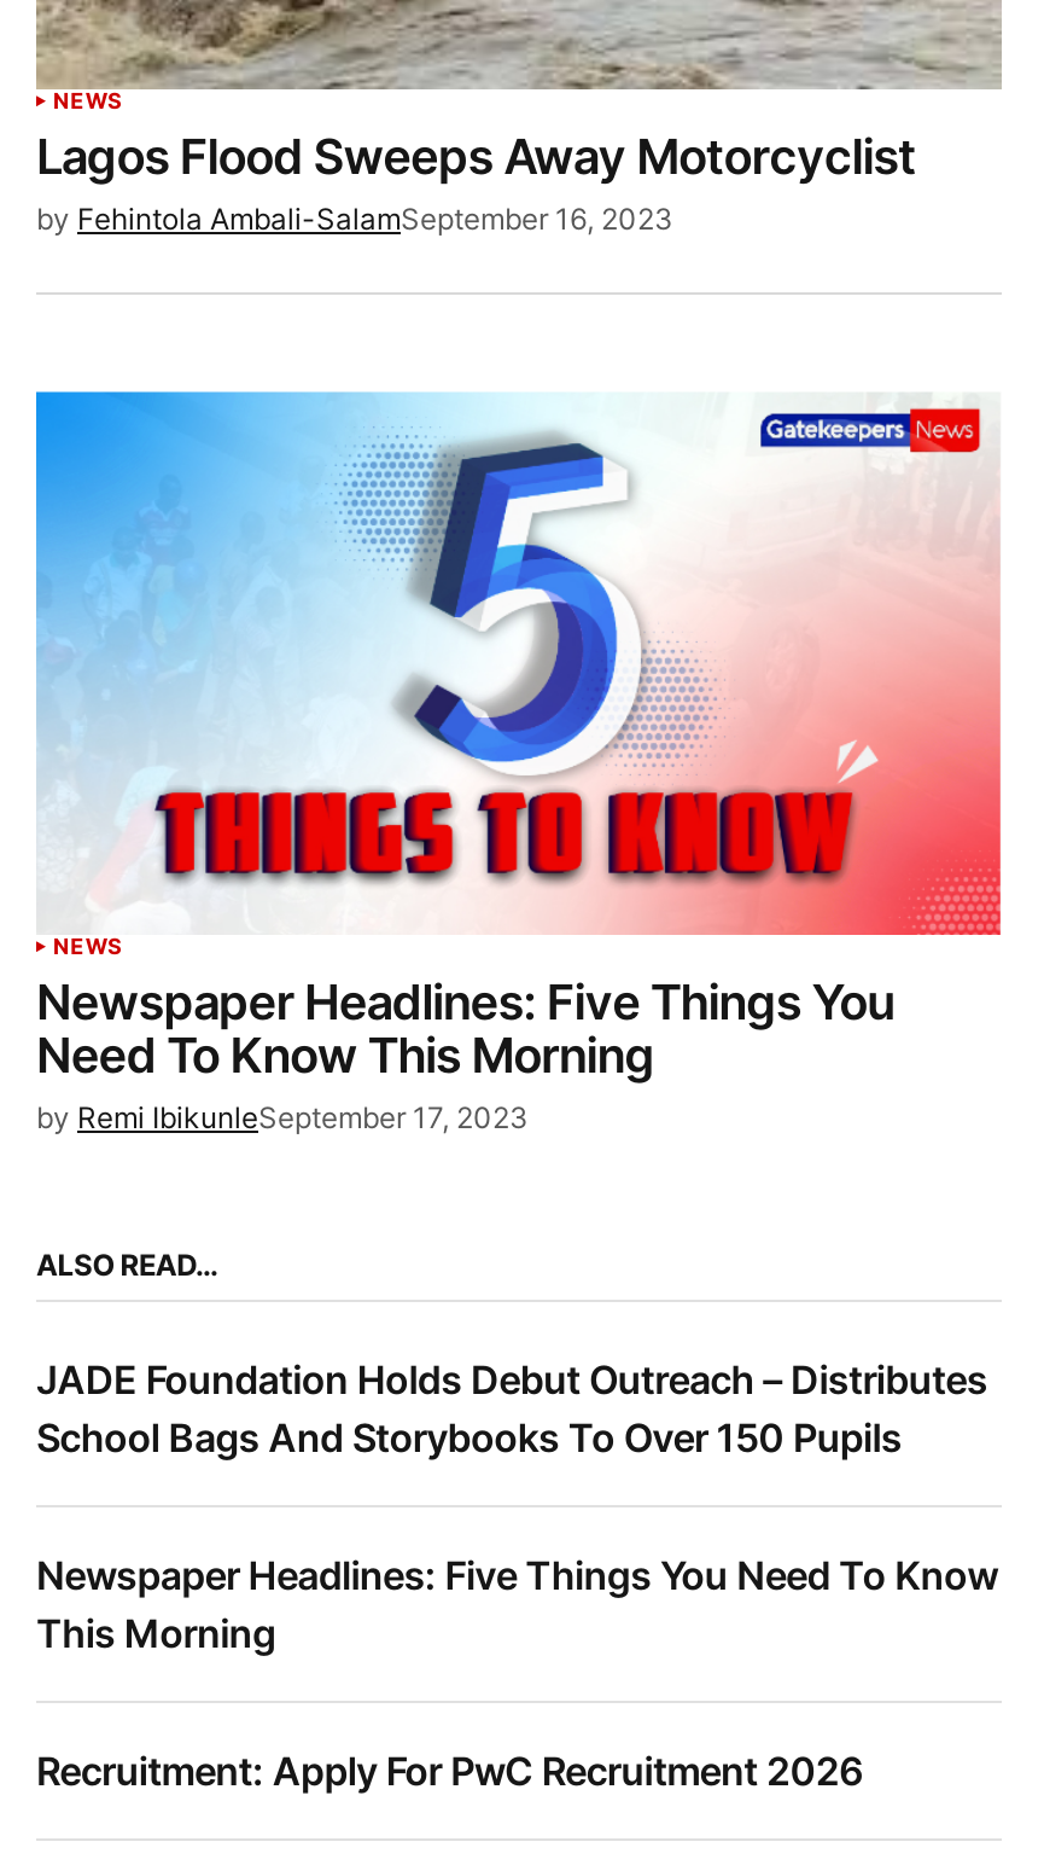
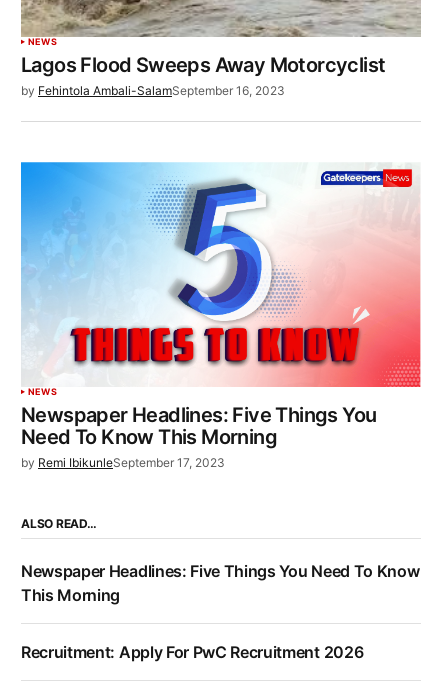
- JADE Foundation Holds Debut Outreach – Distributes
- School Bags And Storybooks To Over 150 Pupils
